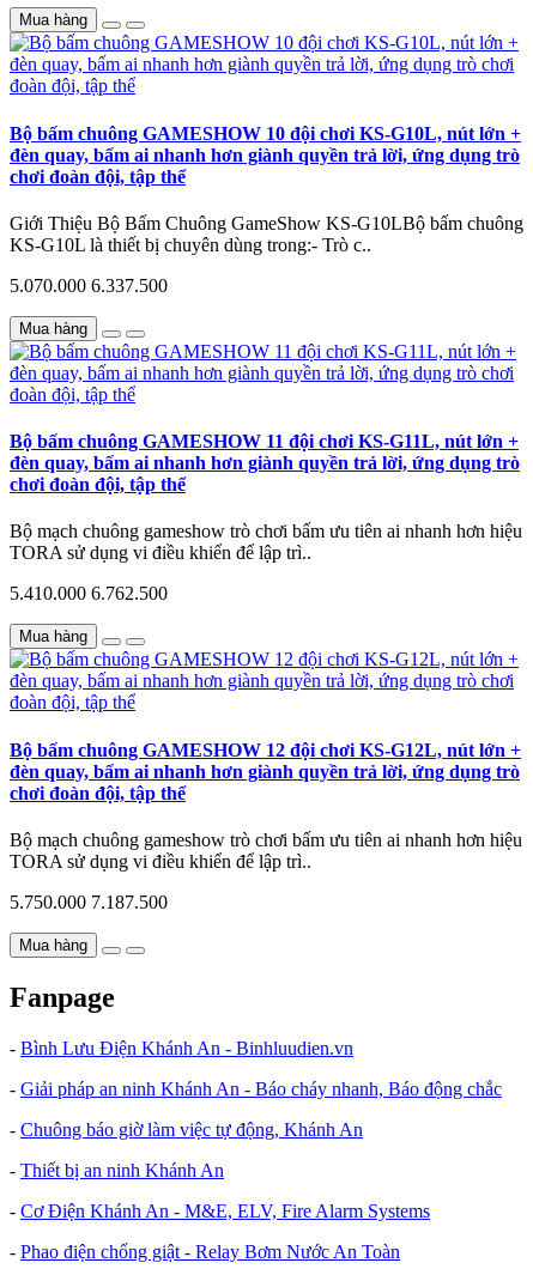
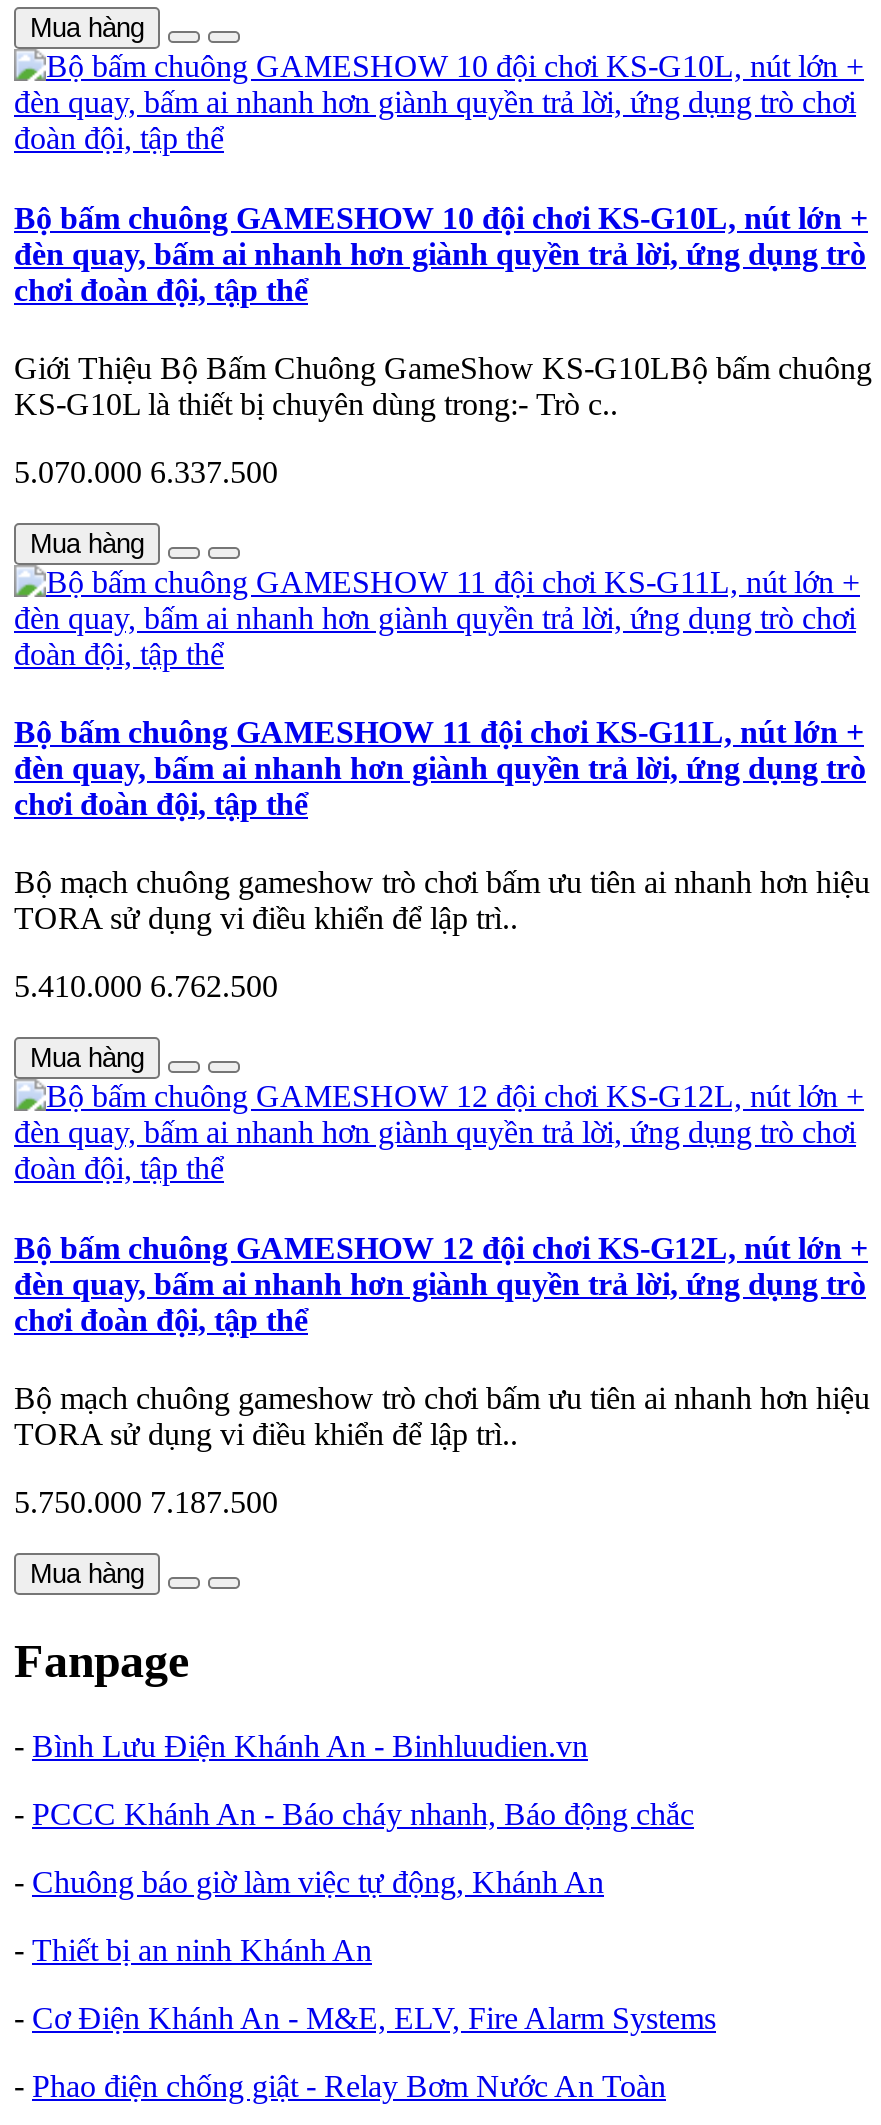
- - Giải pháp an ninh Khánh An - Báo cháy nhanh, Báo động chắc
+ - PCCC Khánh An - Báo cháy nhanh, Báo động chắc
